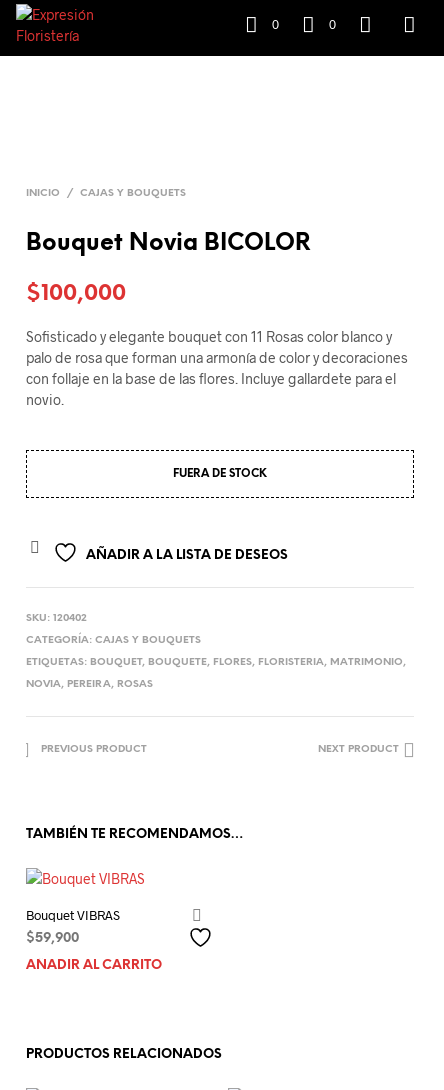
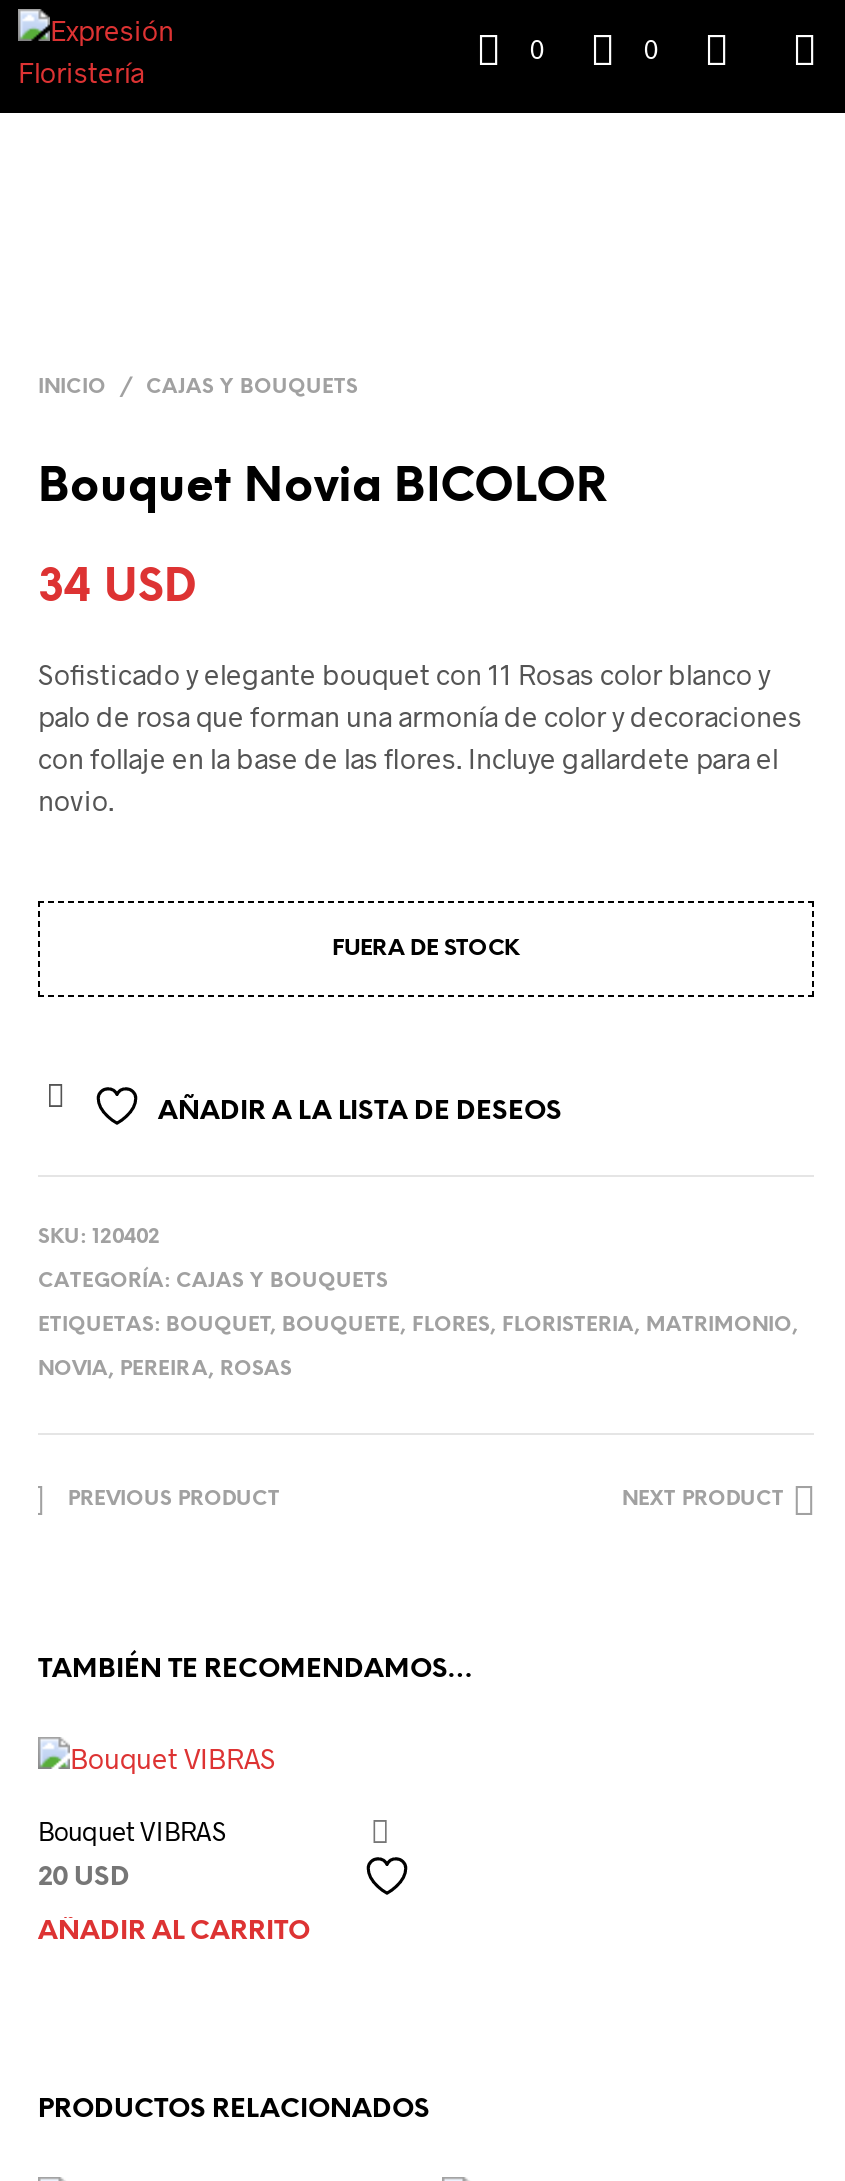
- $100,000
+ 34 USD

- $59,900
+ 20 USD
